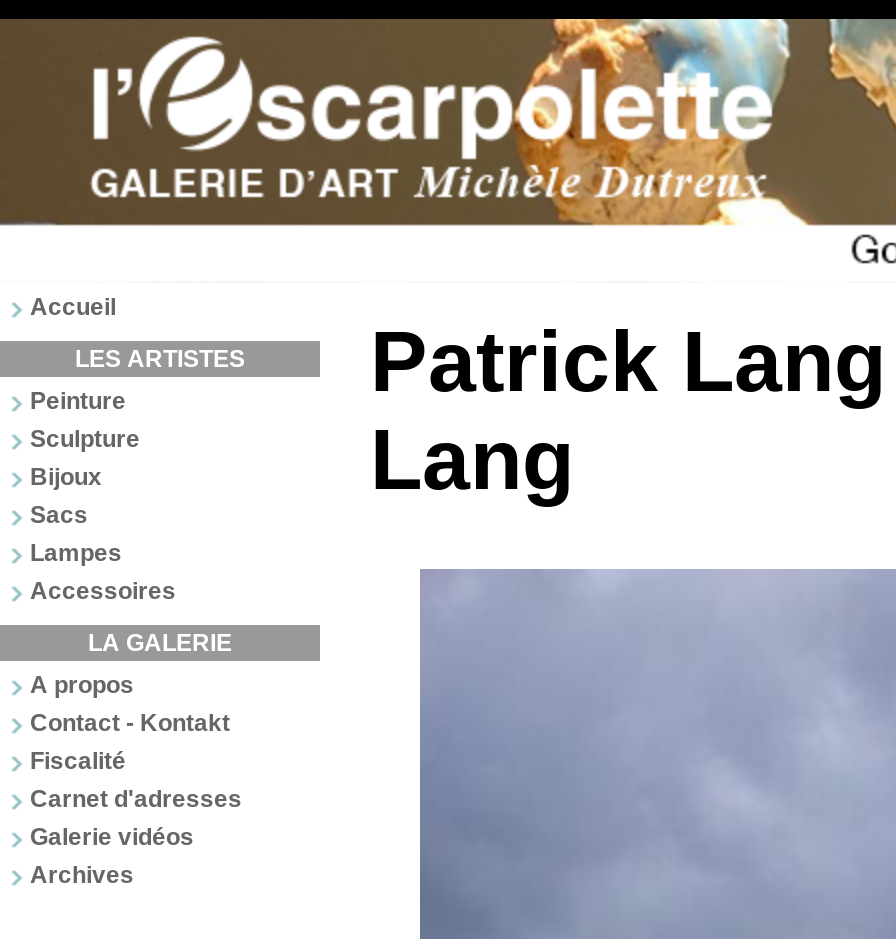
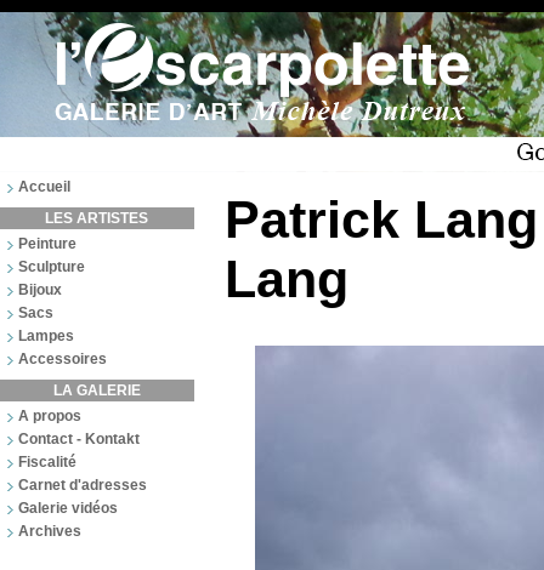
- [image]
+ [image]
